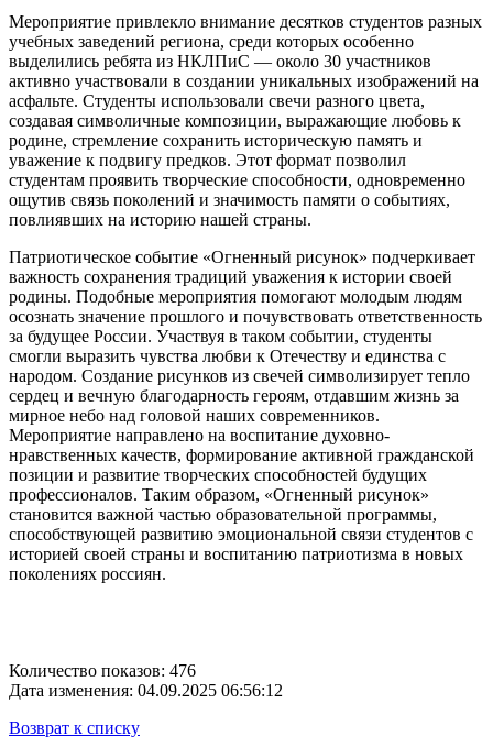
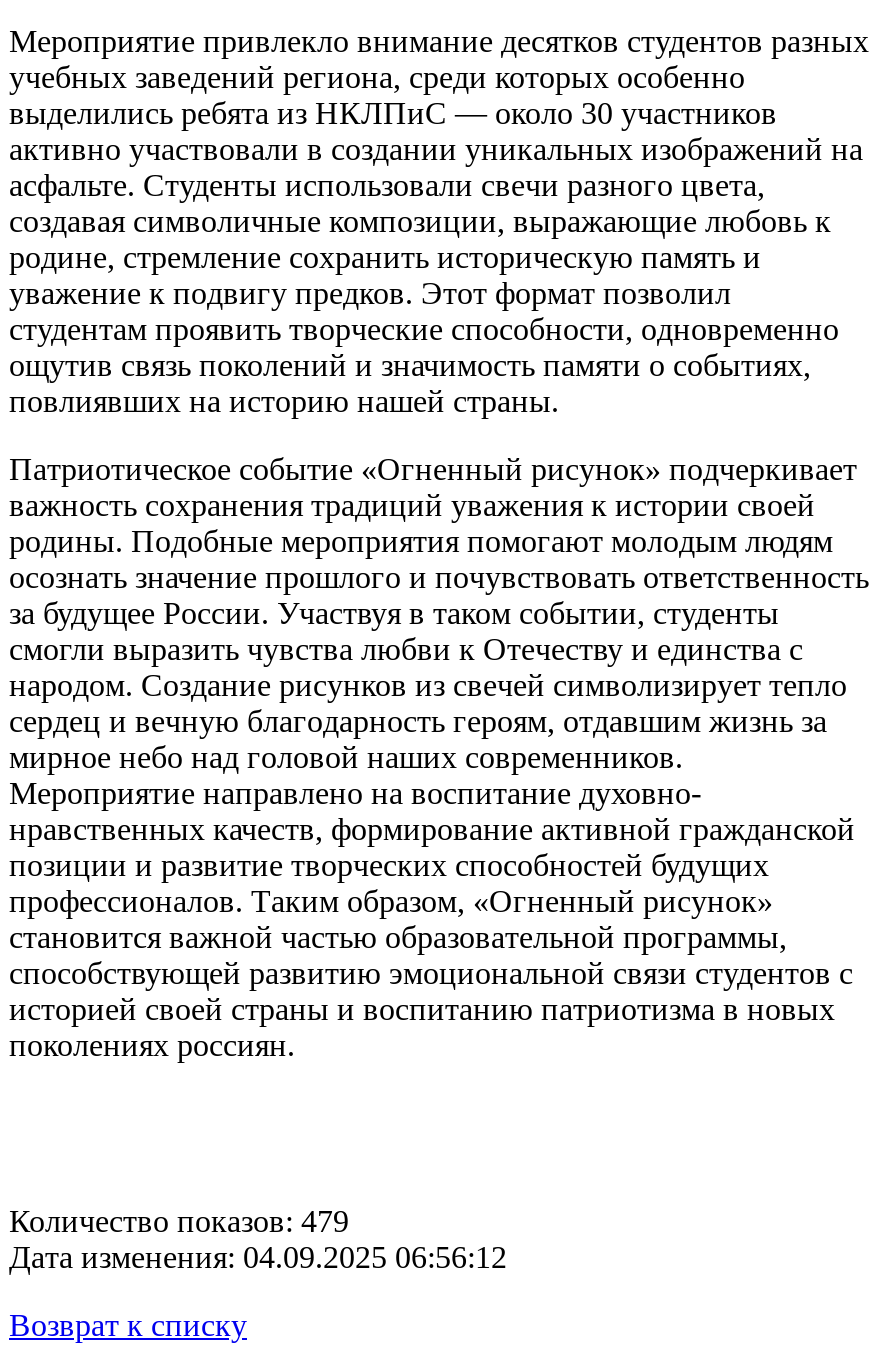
- Количество показов: 476
+ Количество показов: 479
